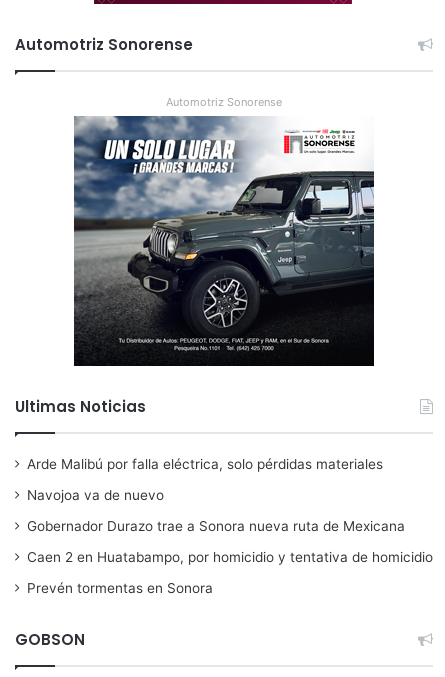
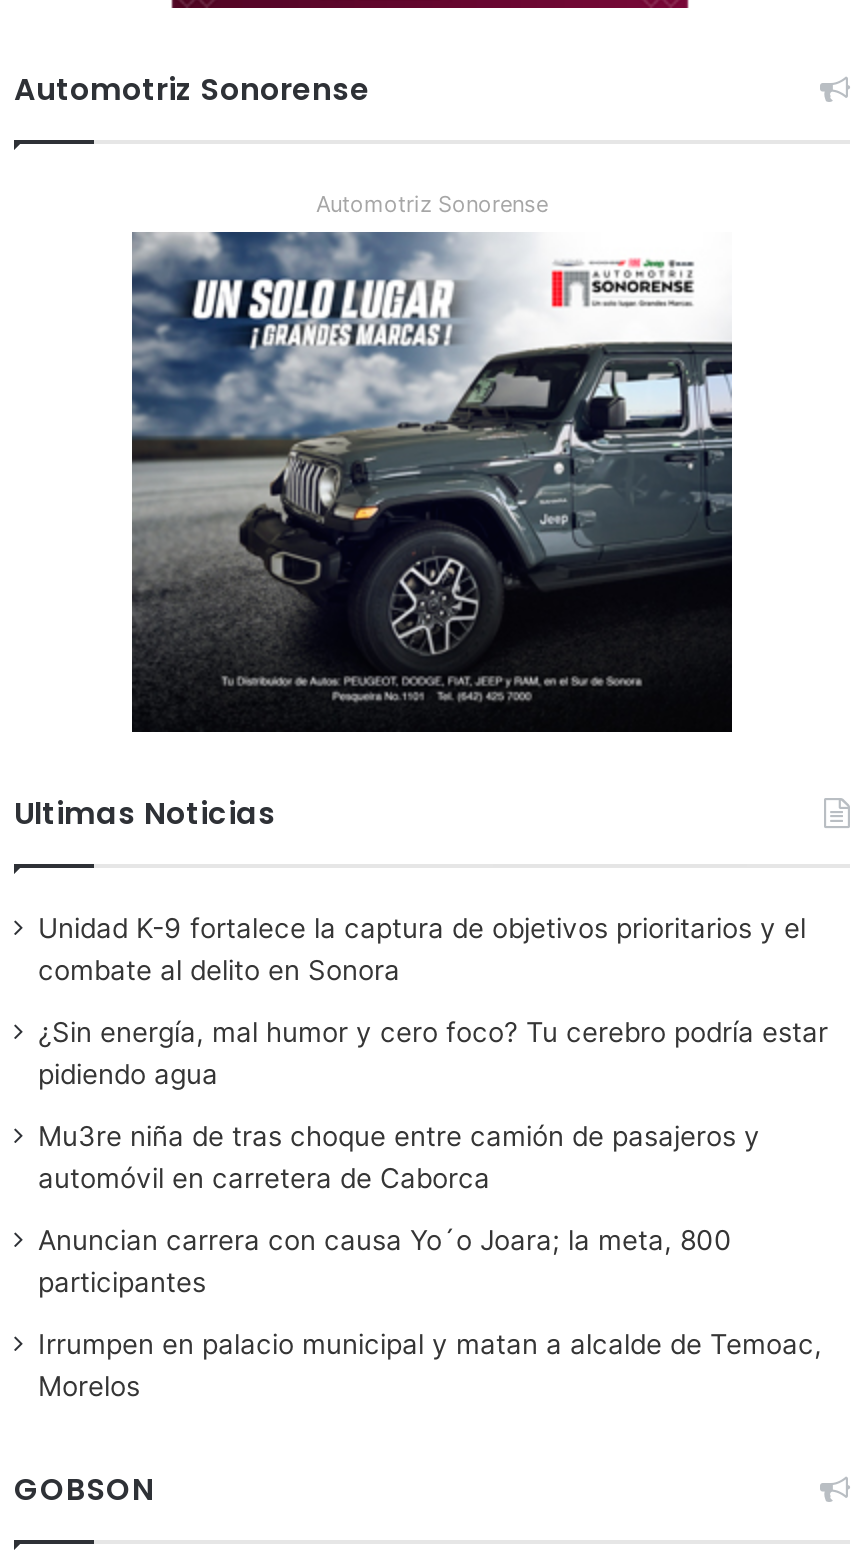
- Arde Malibú por falla eléctrica, solo pérdidas materiales
+ Unidad K-9 fortalece la captura de objetivos prioritarios y el
+ combate al delito en Sonora

- Navojoa va de nuevo
+ ¿Sin energía, mal humor y cero foco? Tu cerebro podría estar
+ pidiendo agua

- Gobernador Durazo trae a Sonora nueva ruta de Mexicana
+ Mu3re niña de tras choque entre camión de pasajeros y
+ automóvil en carretera de Caborca

- Caen 2 en Huatabampo, por homicidio y tentativa de homicidio
+ Anuncian carrera con causa Yo´o Joara; la meta, 800
+ participantes

- Prevén tormentas en Sonora
+ Irrumpen en palacio municipal y matan a alcalde de Temoac,
+ Morelos
